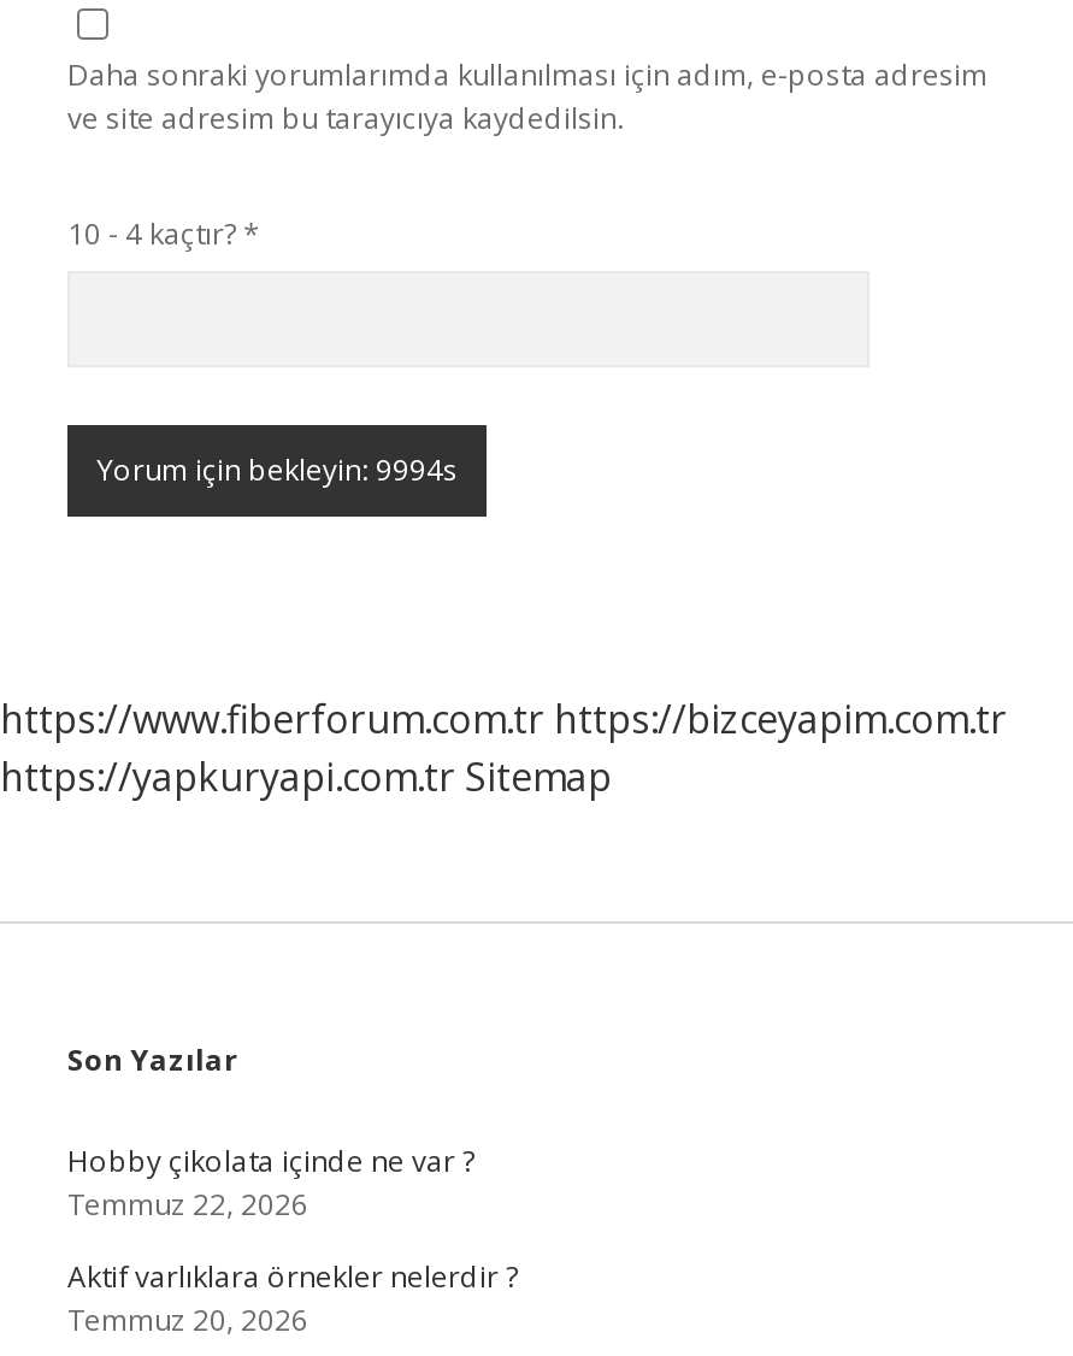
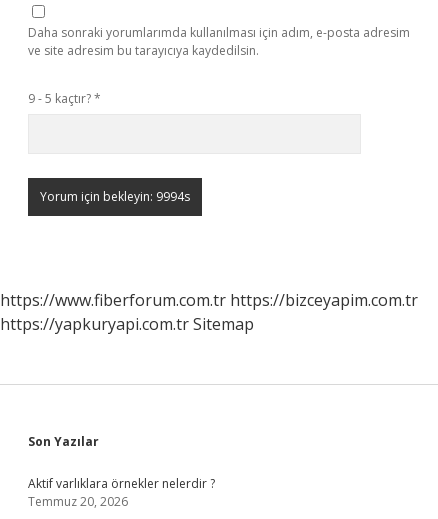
- 10 - 4 kaçtır? *
+ 9 - 5 kaçtır? *

- Hobby çikolata içinde ne var ?
- Temmuz 22, 2026
